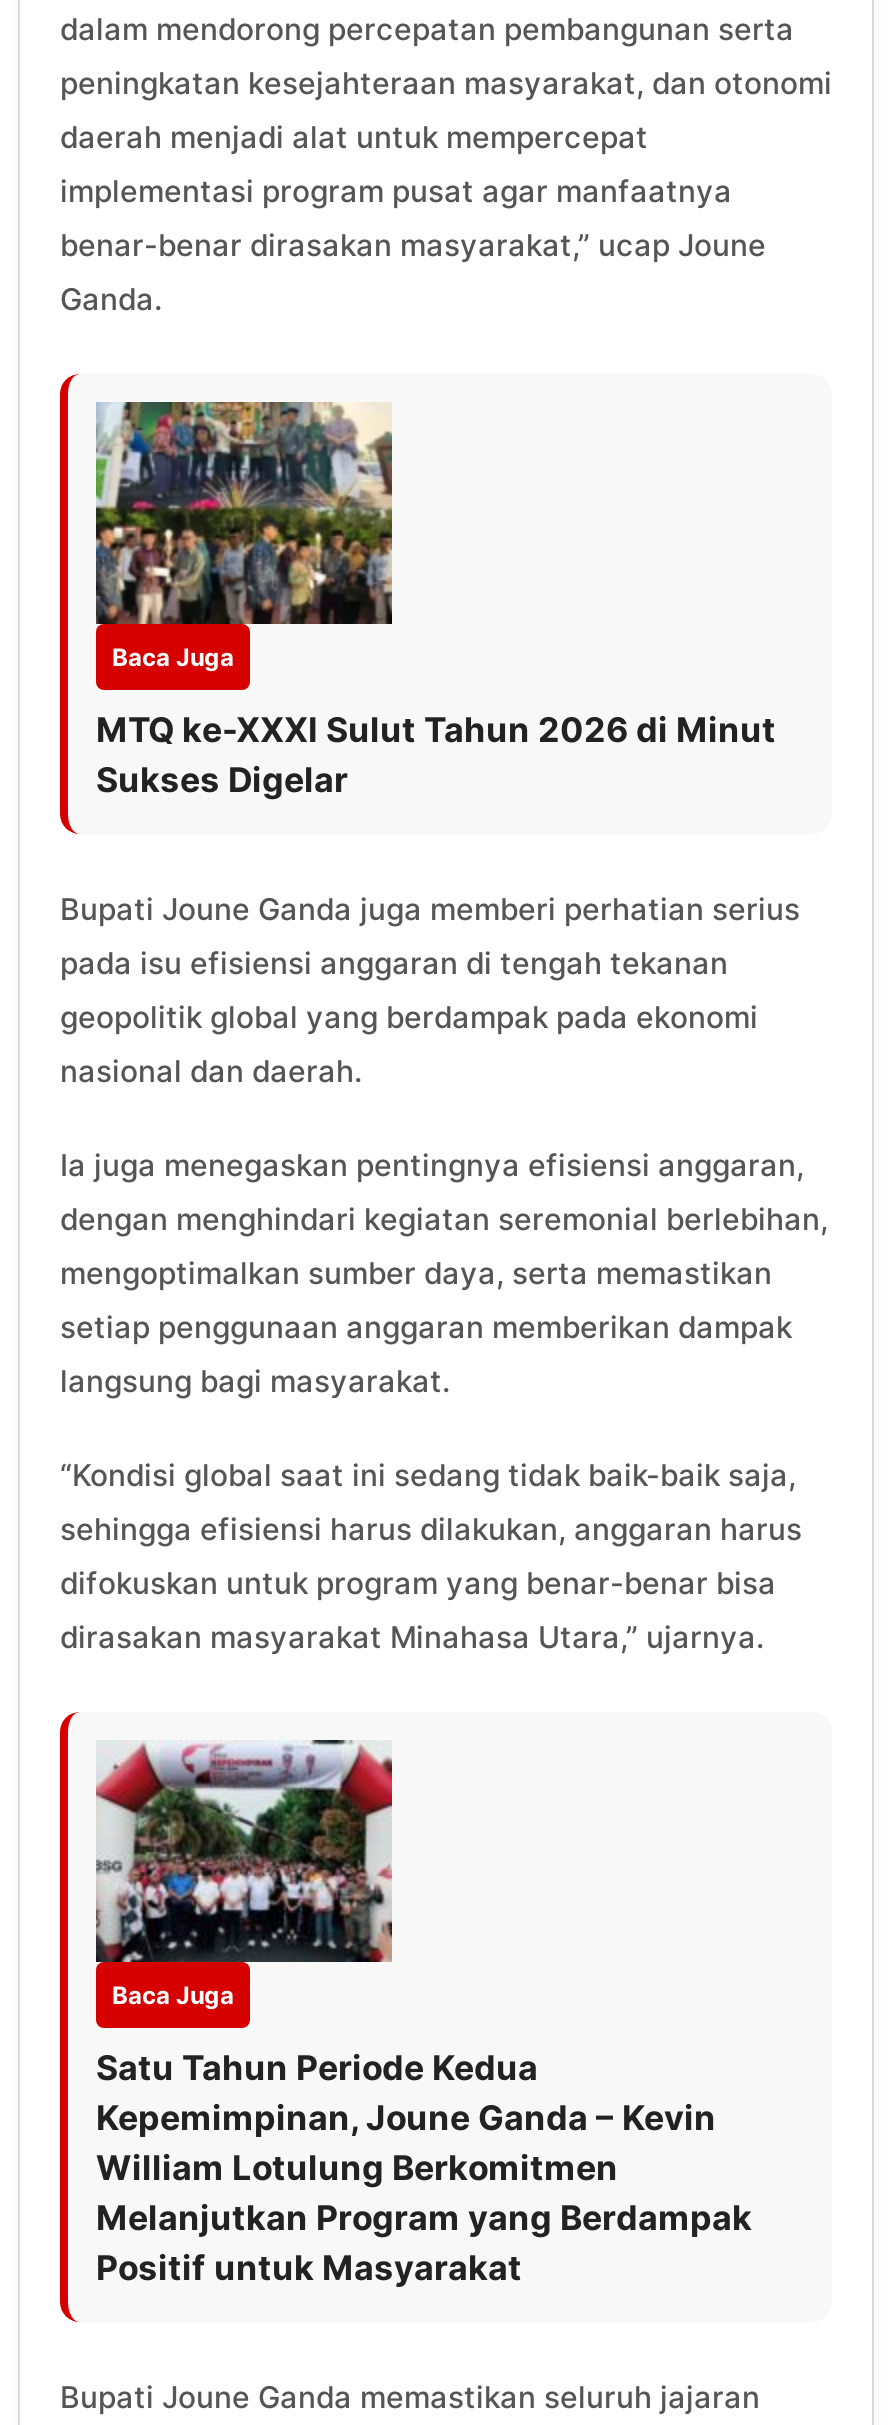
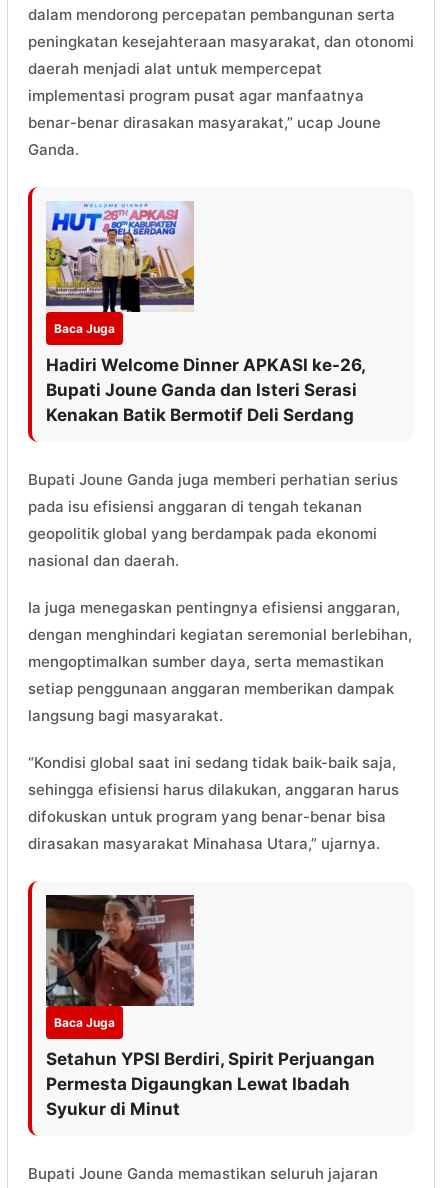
- [image]
+ [image]

- MTQ ke-XXXI Sulut Tahun 2026 di Minut
- Sukses Digelar
+ Hadiri Welcome Dinner APKASI ke-26,
+ Bupati Joune Ganda dan Isteri Serasi
+ Kenakan Batik Bermotif Deli Serdang

moved down: Bupati Joune Ganda juga memberi perhatian serius | pada isu efisiensi anggaran di tengah tekanan | geopolitik global yang berdampak pada ekonomi | ... | dirasakan masyarakat Minahasa Utara,” ujarnya. | Baca Juga

- [image]
+ [image]

- Satu Tahun Periode Kedua
- Kepemimpinan, Joune Ganda – Kevin
- William Lotulung Berkomitmen
- Melanjutkan Program yang Berdampak
- Positif untuk Masyarakat
+ Setahun YPSI Berdiri, Spirit Perjuangan
+ Permesta Digaungkan Lewat Ibadah
+ Syukur di Minut
